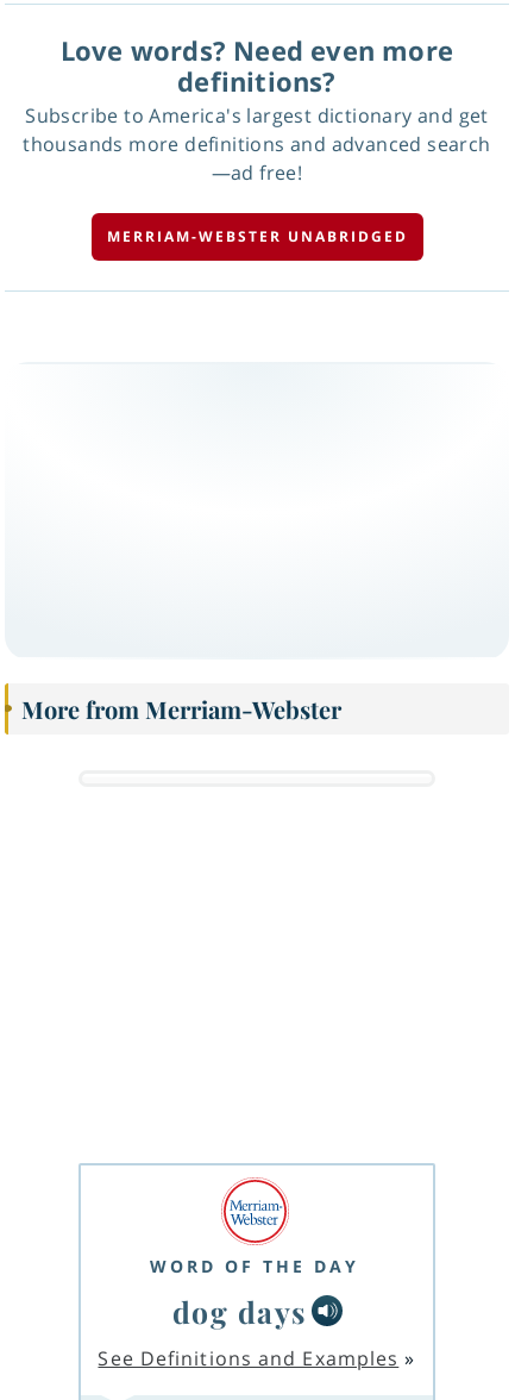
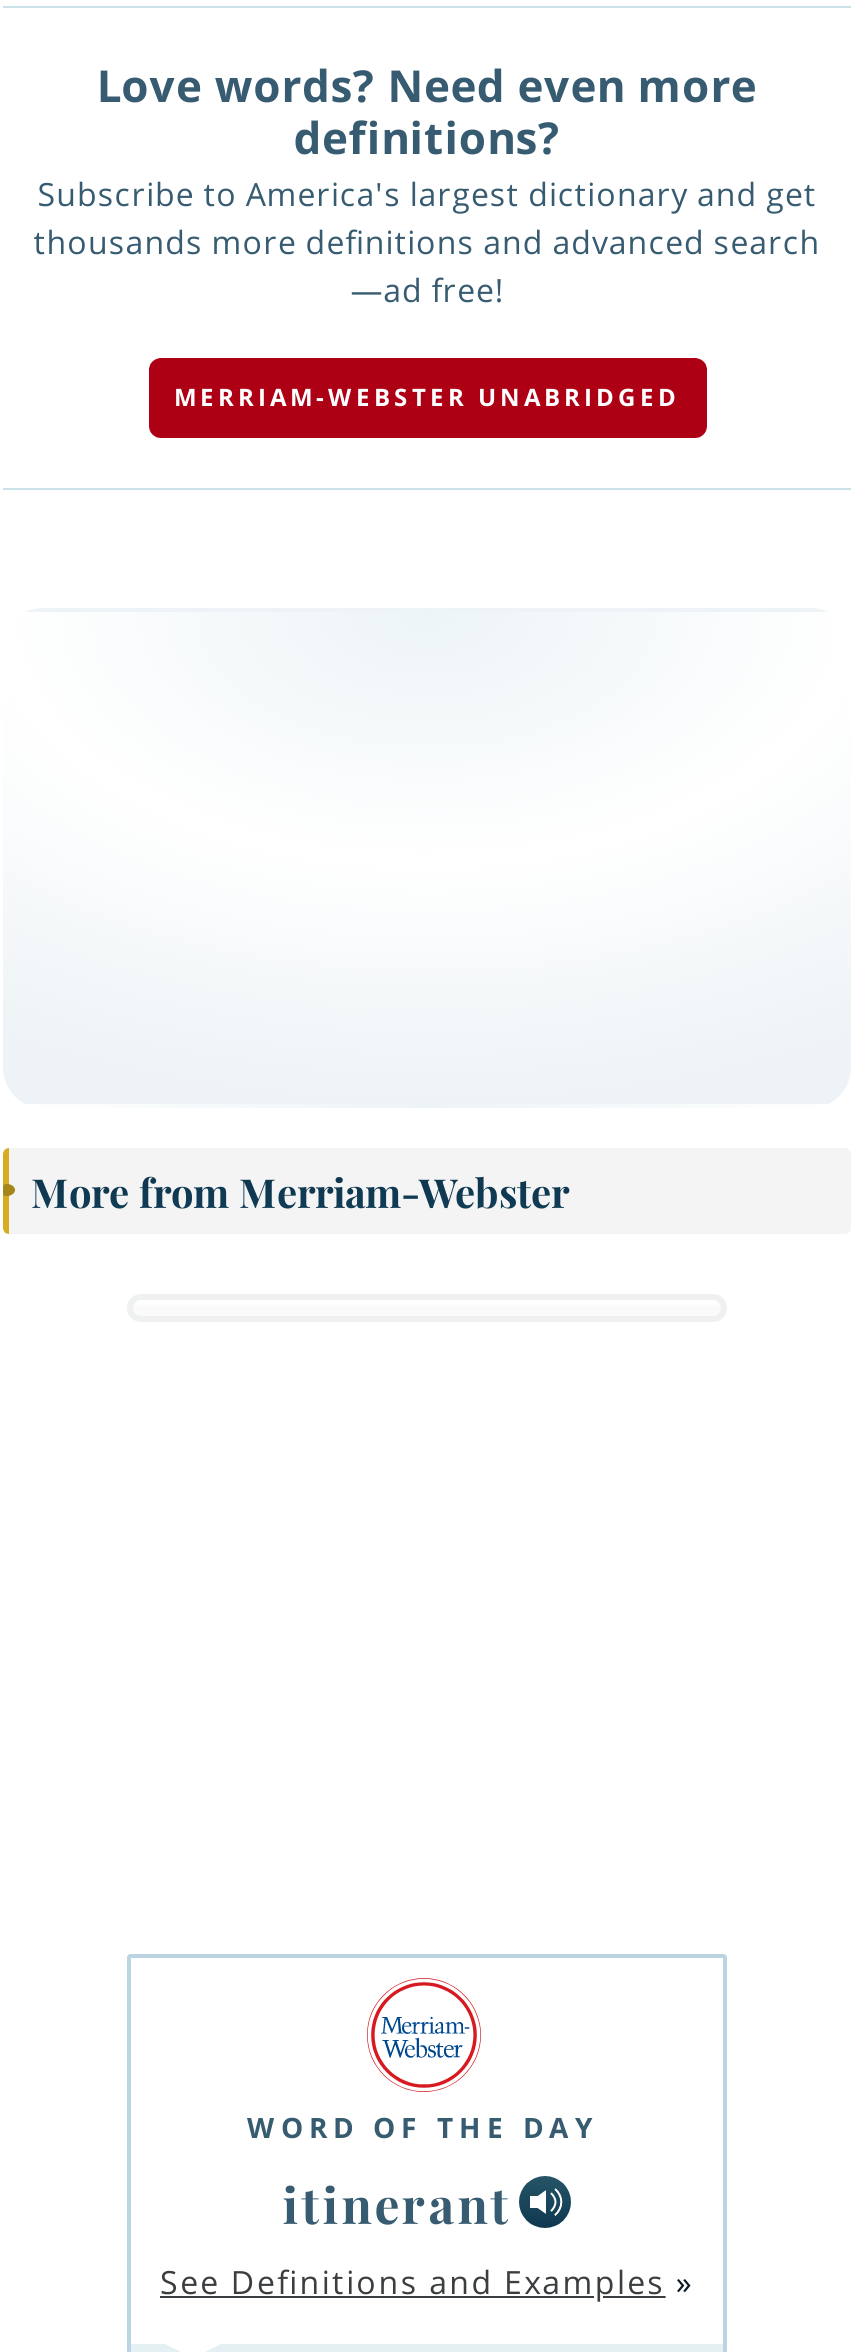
- dog days
+ itinerant
